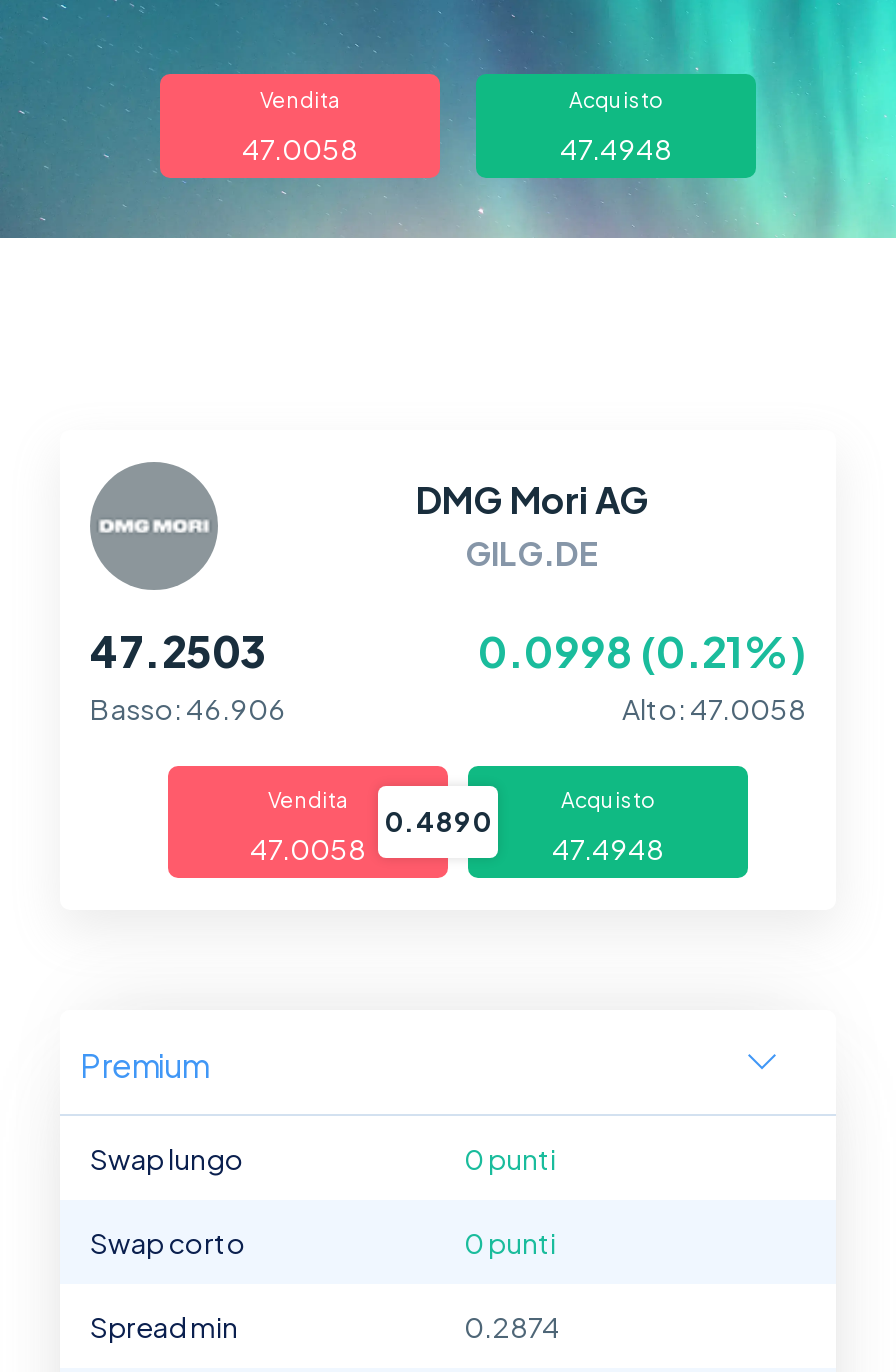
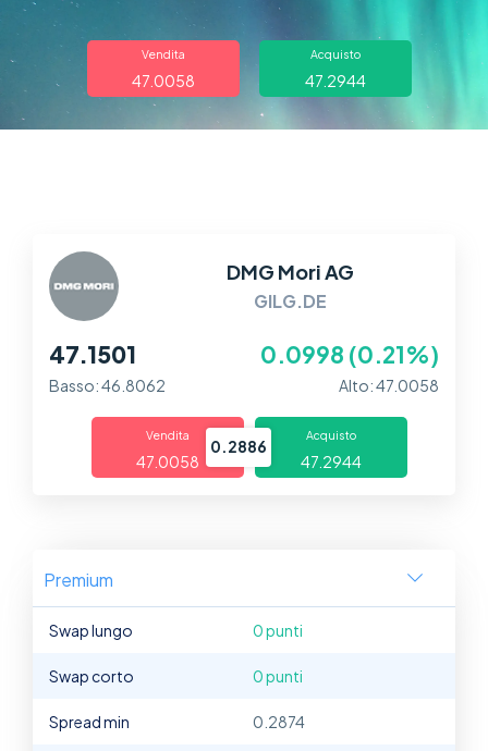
- 47.4948
+ 47.2944

- 47.2503
+ 47.1501

- Basso: 46.906
+ Basso: 46.8062

- 0.4890
+ 0.2886

- 47.4948
+ 47.2944
